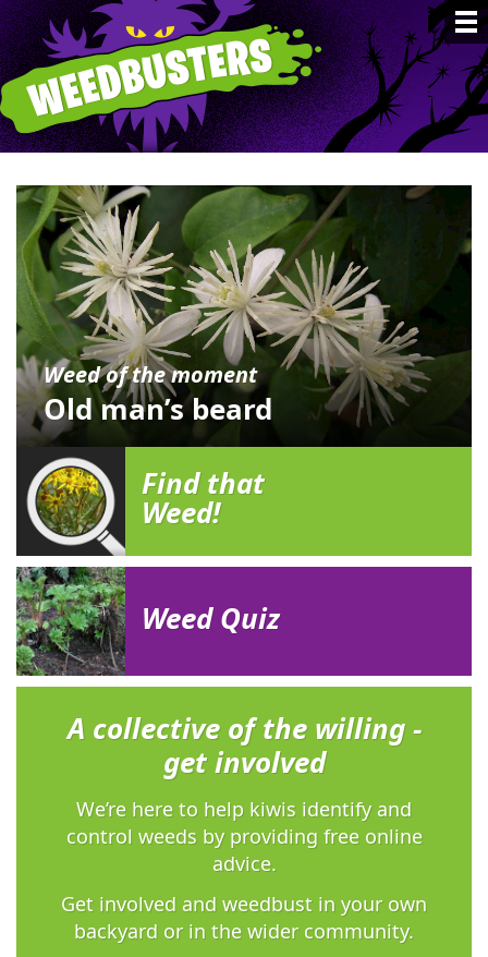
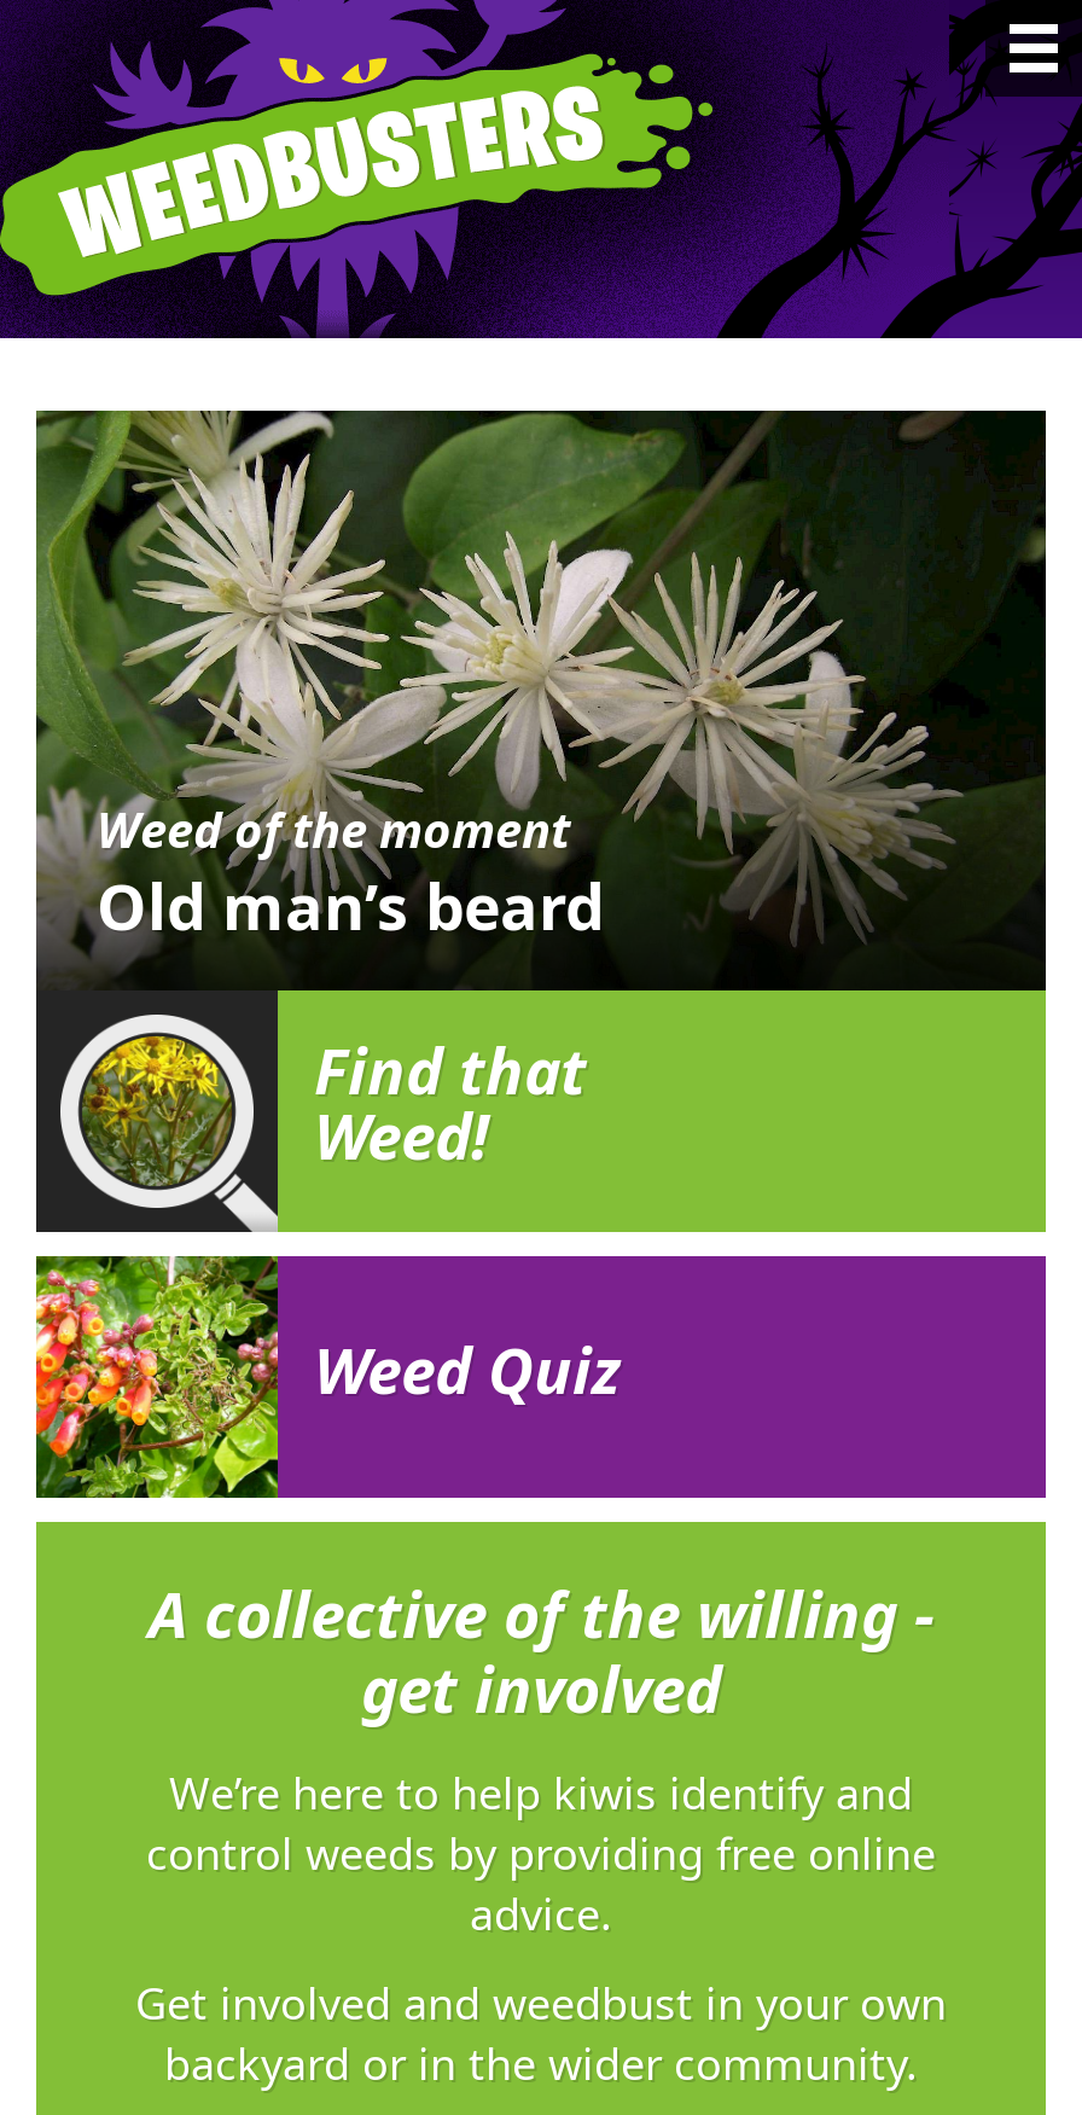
- [image]
+ [image]
